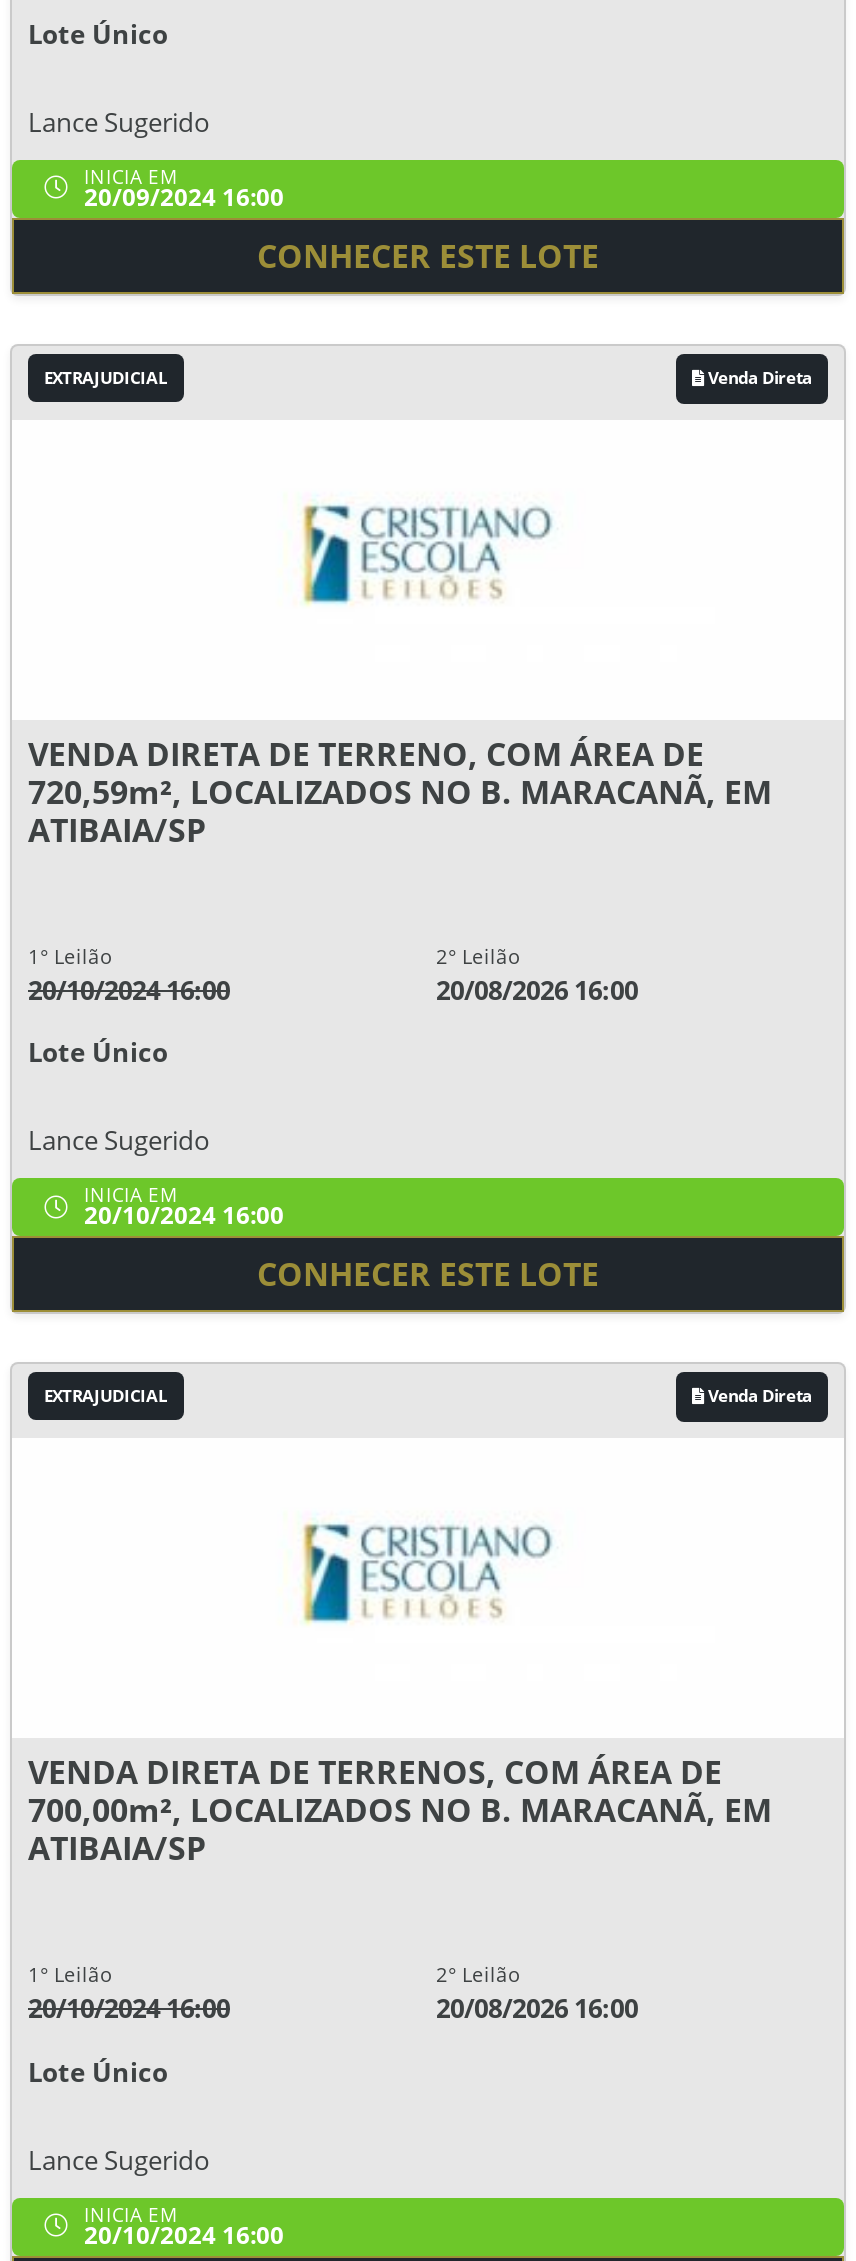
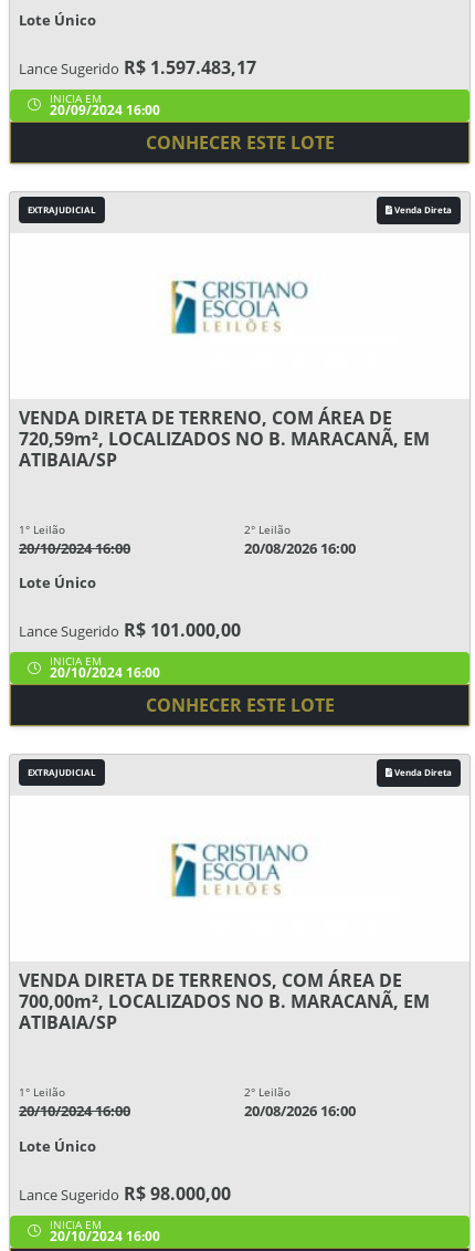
- Lance Sugerido
+ Lance Sugerido R$ 1.597.483,17

- Lance Sugerido
+ Lance Sugerido R$ 101.000,00

- Lance Sugerido
+ Lance Sugerido R$ 98.000,00
